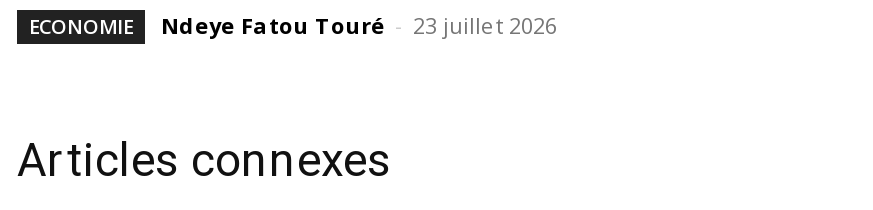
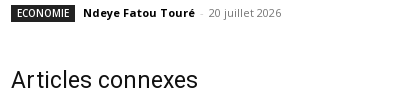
- Ndeye Fatou Touré - 23 juillet 2026
+ Ndeye Fatou Touré - 20 juillet 2026
